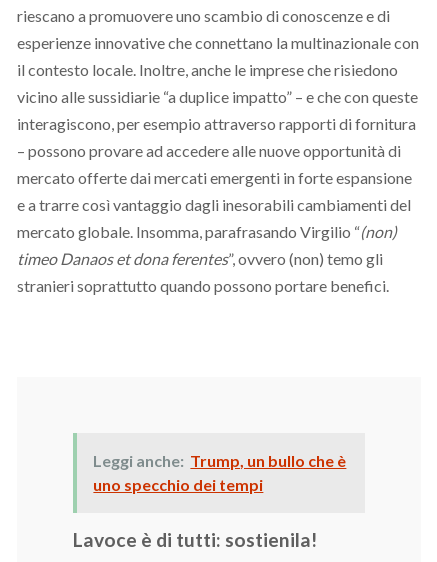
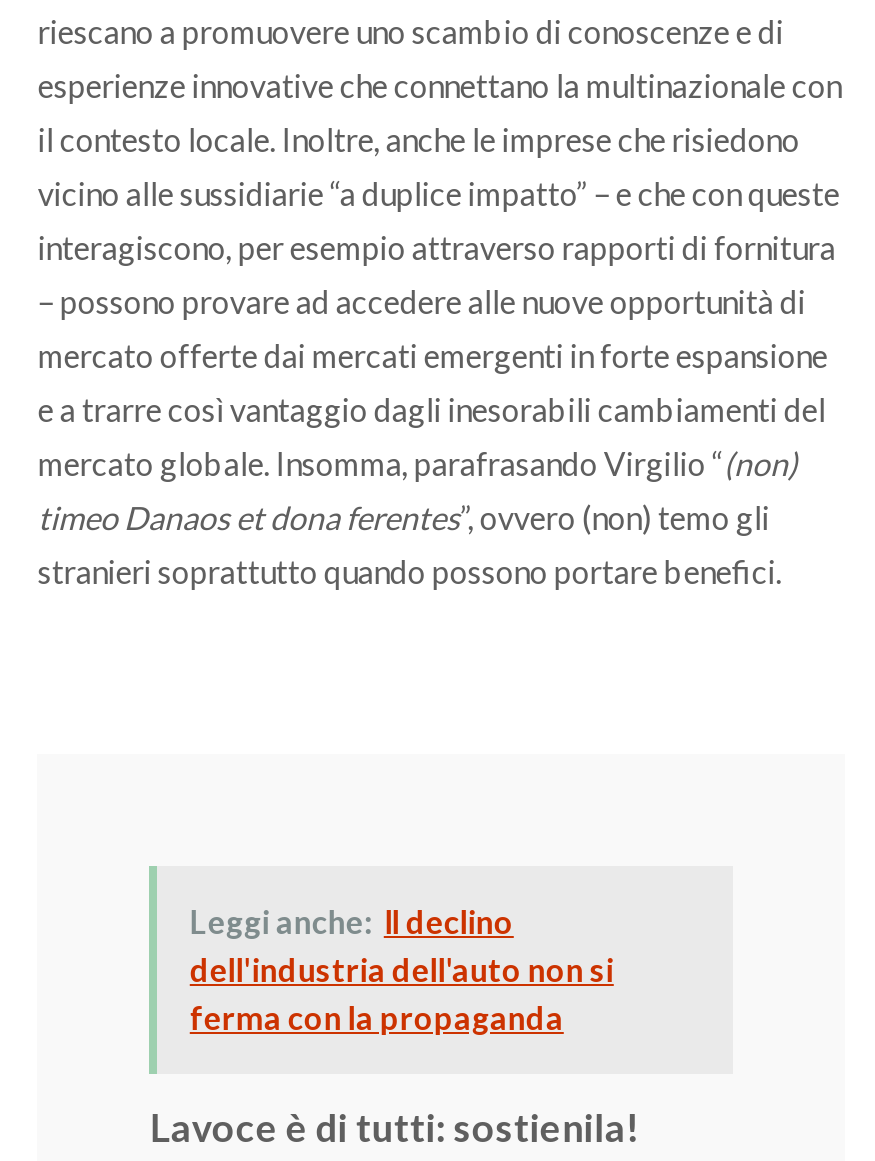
- Leggi anche: Trump, un bullo che è
- uno specchio dei tempi
+ Leggi anche: Il declino
+ dell'industria dell'auto non si
+ ferma con la propaganda
